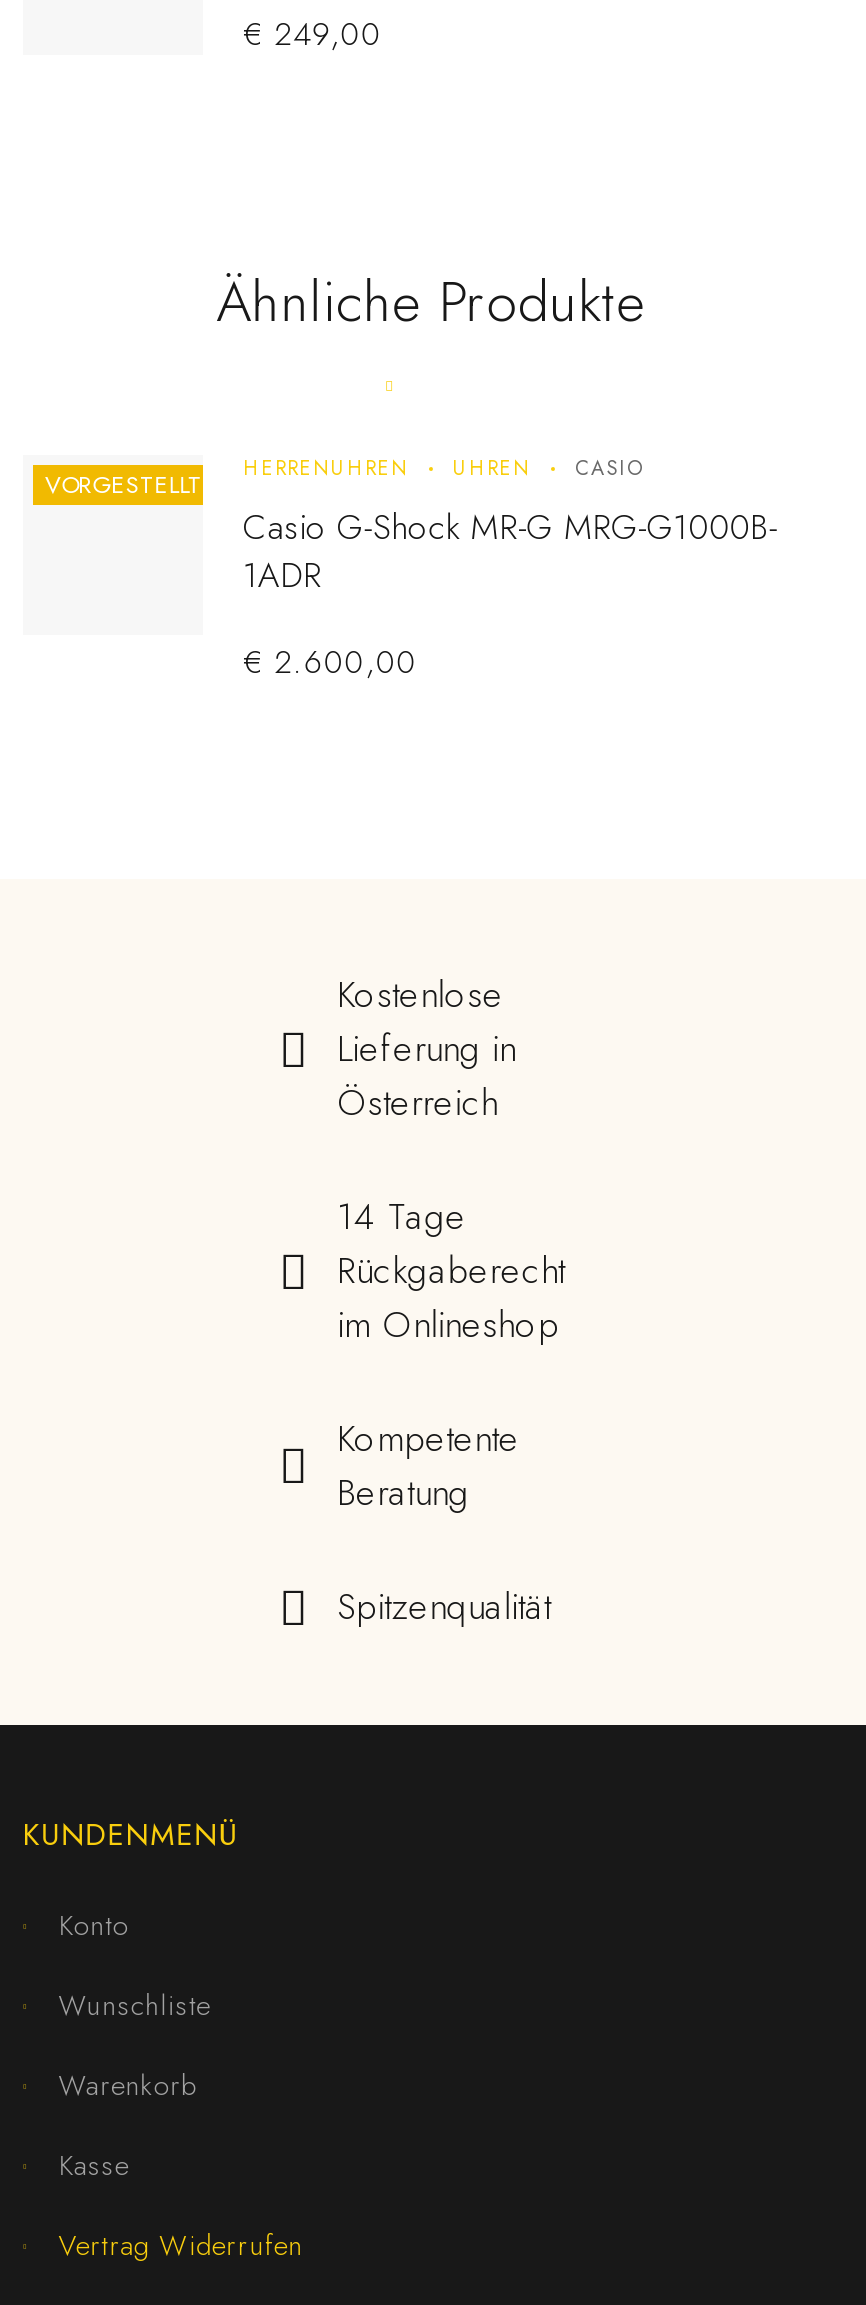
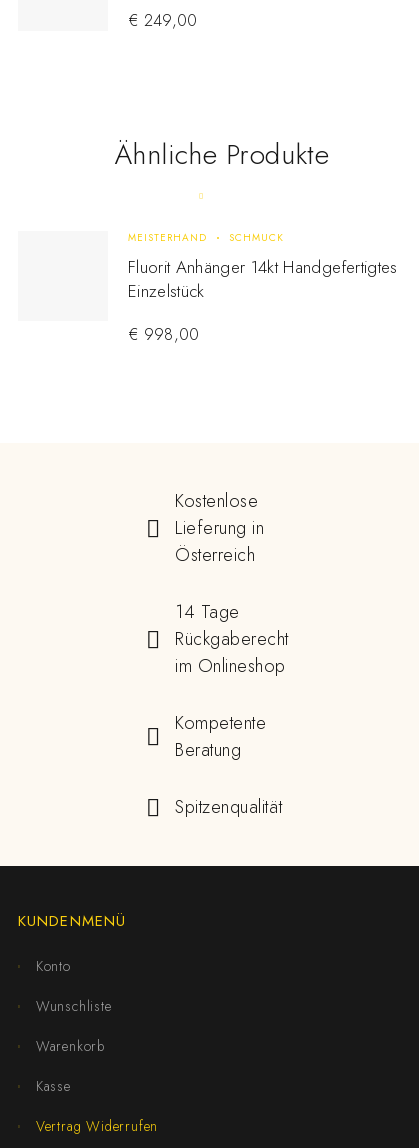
- VORGESTELLT
- HERRENUHREN
- UHREN
- CASIO
- Casio G-Shock MR-G MRG-G1000B-
- 1ADR
+ MEISTERHAND
+ SCHMUCK
+ Fluorit Anhänger 14kt Handgefertigtes
+ Einzelstück

- €2.600,00
+ €998,00
